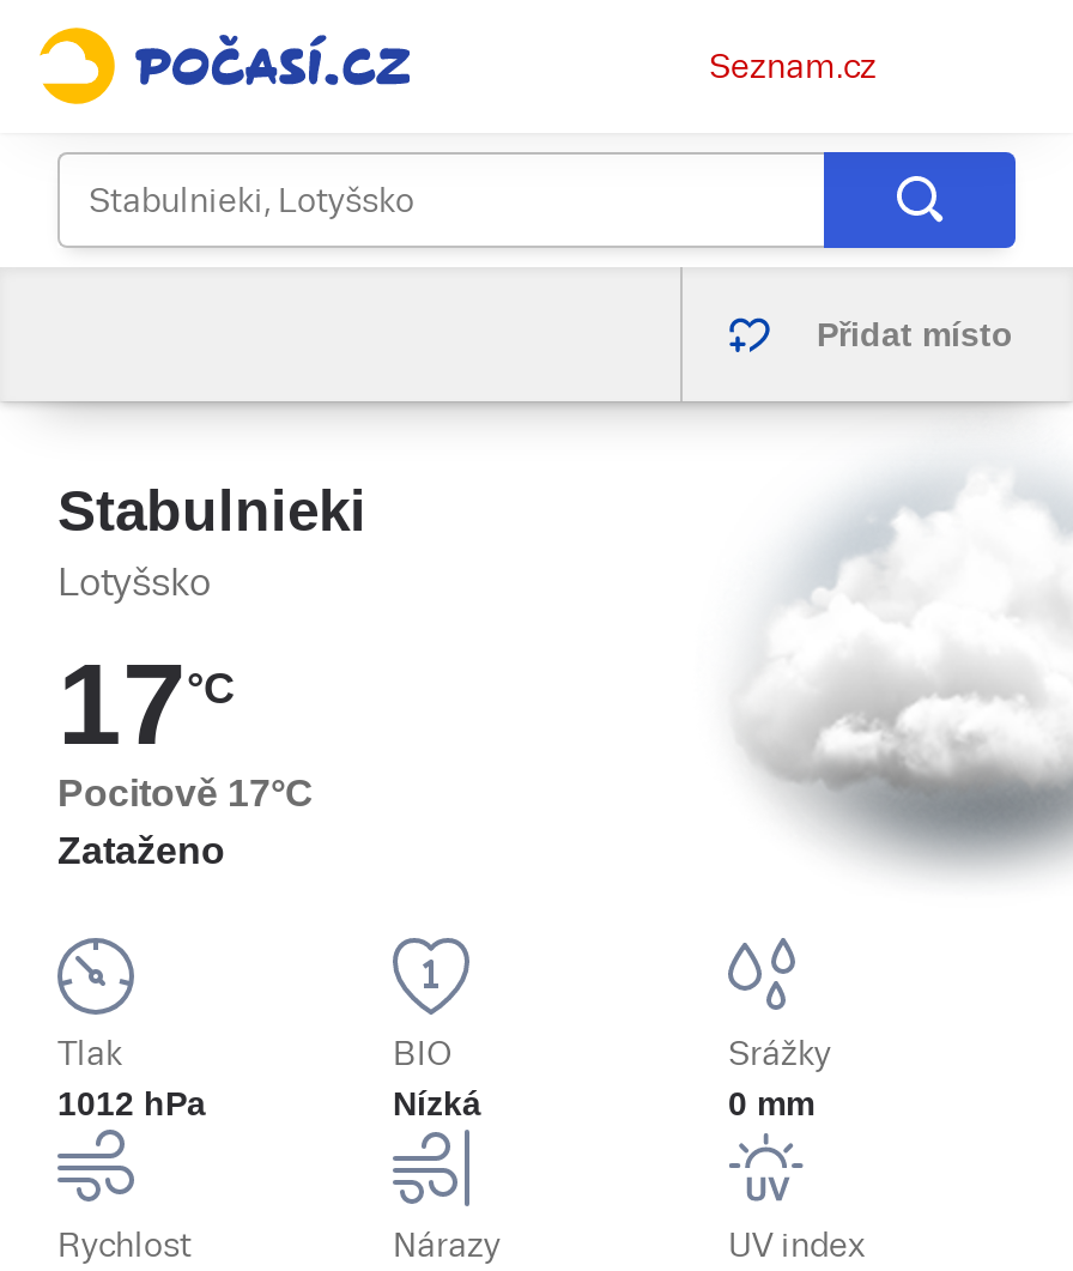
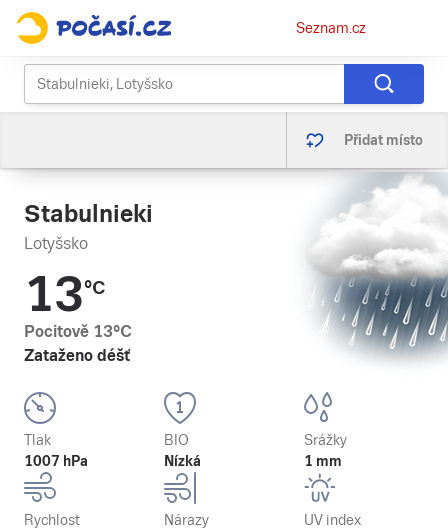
- [image]
+ [image]

- 17°C
- Pocitově 17°C
- Zataženo
+ 13°C
+ Pocitově 13°C
+ Zataženo déšť

- 1012 hPa
+ 1007 hPa

- 0 mm
+ 1 mm
